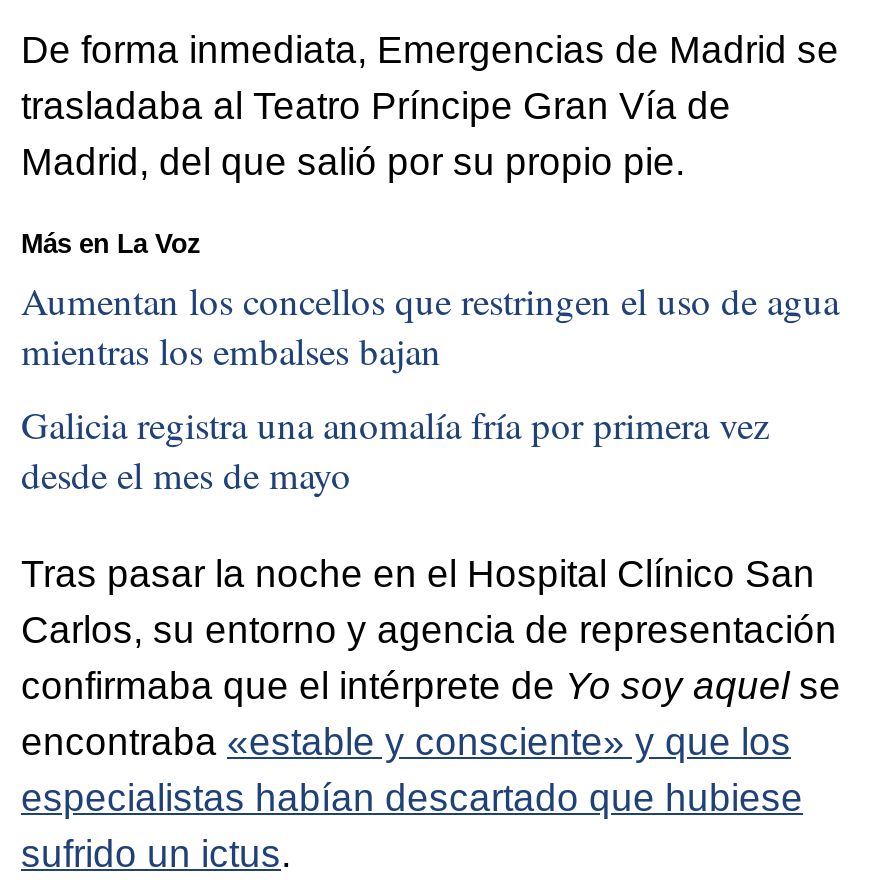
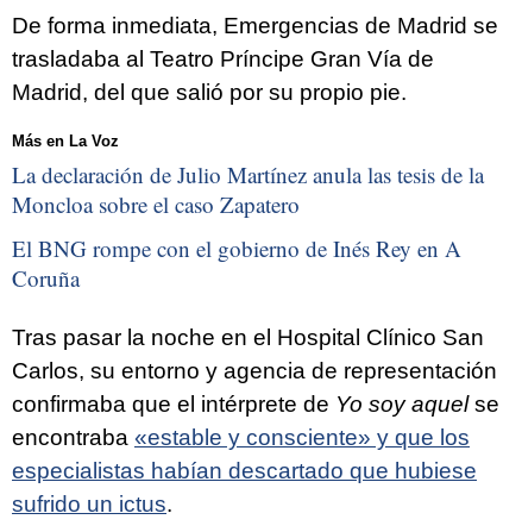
- Aumentan los concellos que restringen el uso de agua
- mientras los embalses bajan
+ La declaración de Julio Martínez anula las tesis de la
+ Moncloa sobre el caso Zapatero

- Galicia registra una anomalía fría por primera vez
- desde el mes de mayo
+ El BNG rompe con el gobierno de Inés Rey en A
+ Coruña
